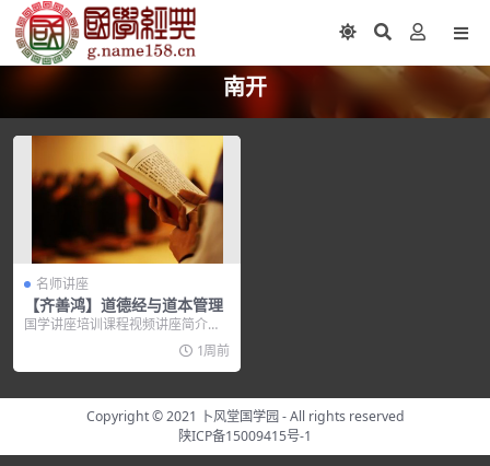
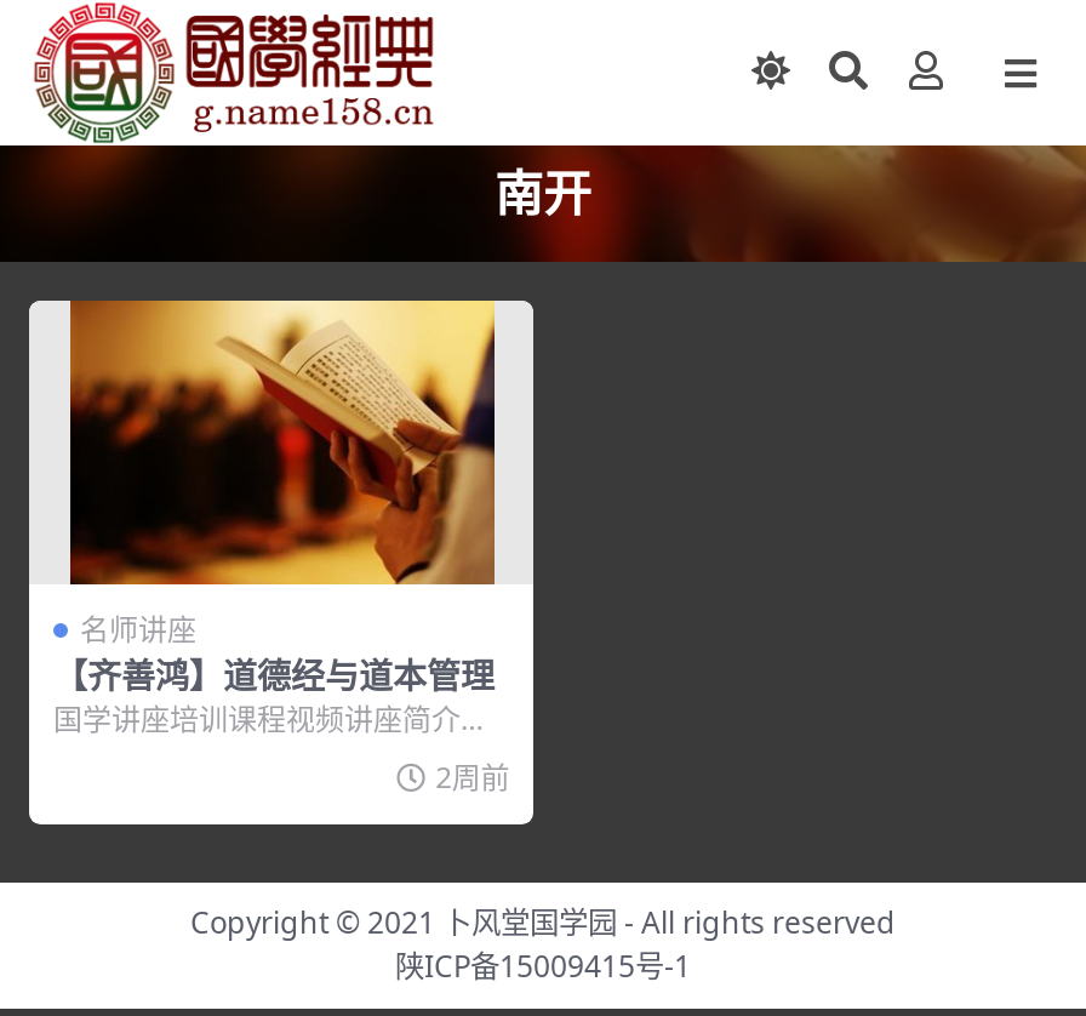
- 1周前
+ 2周前
